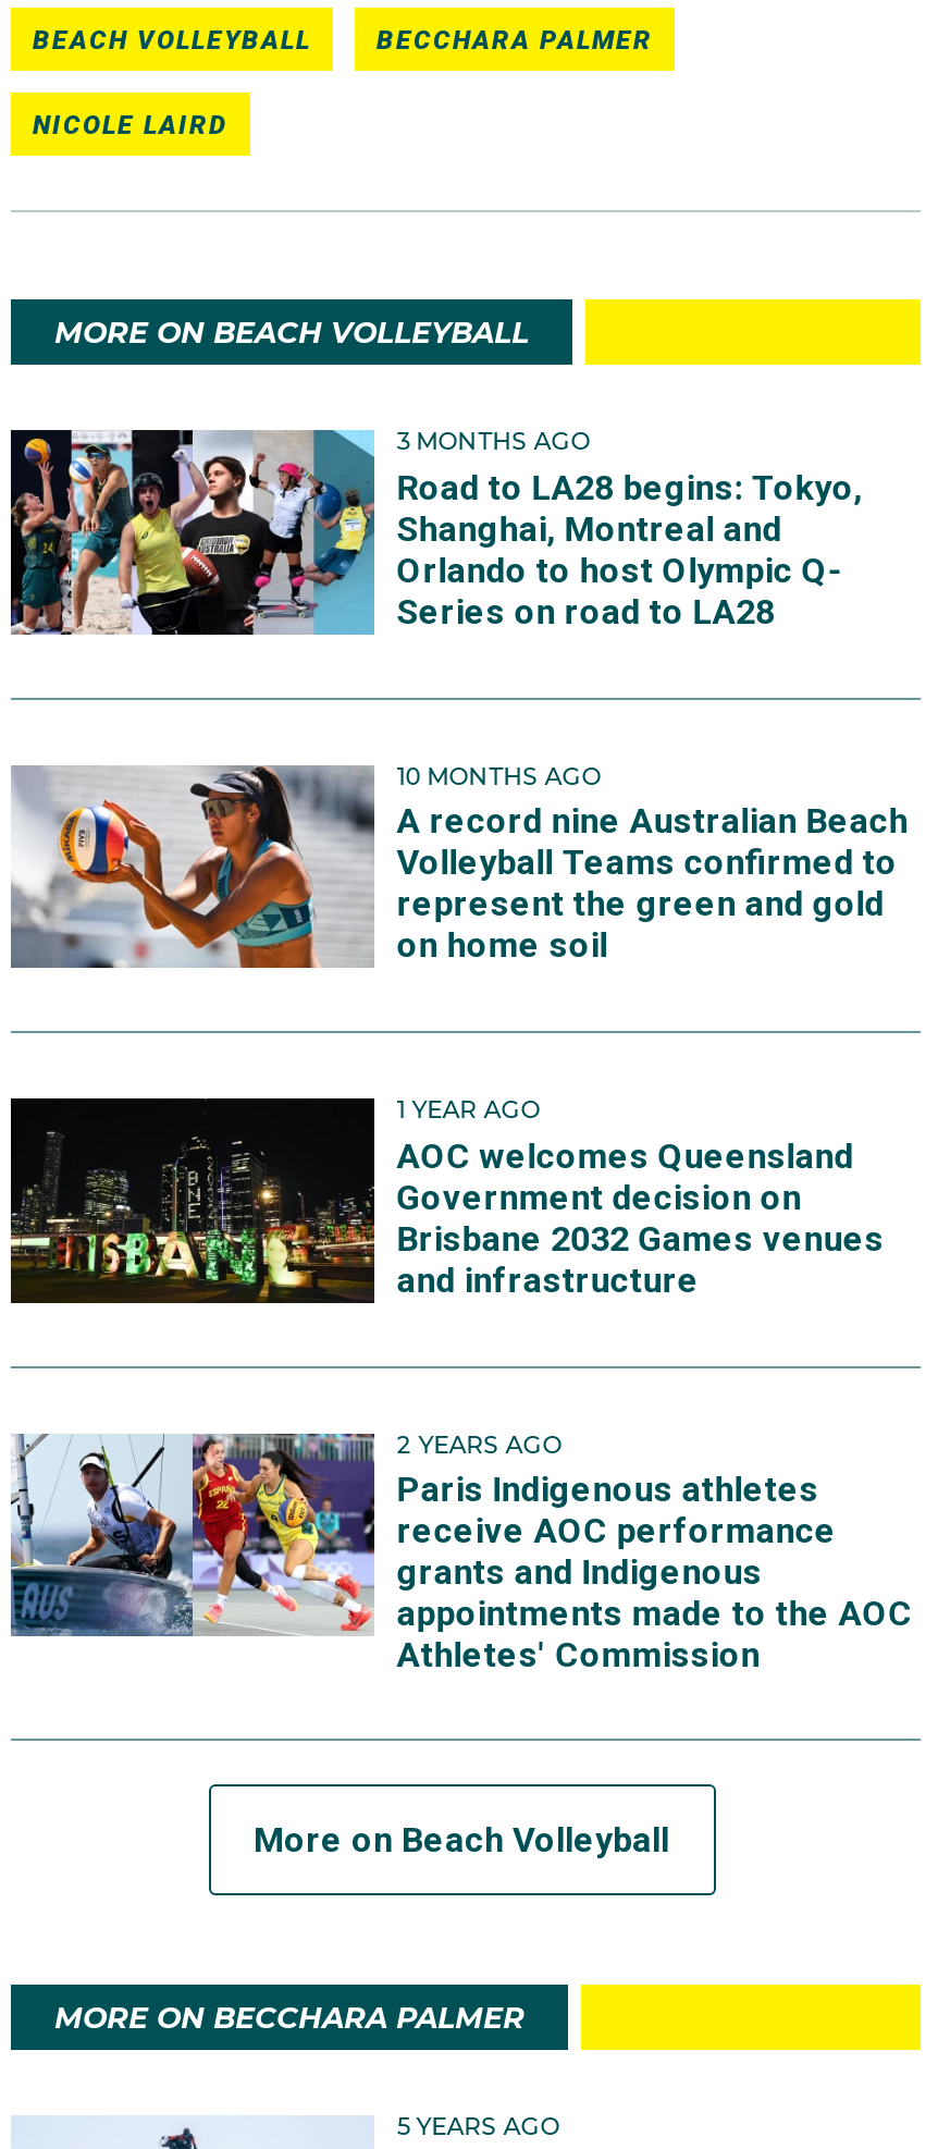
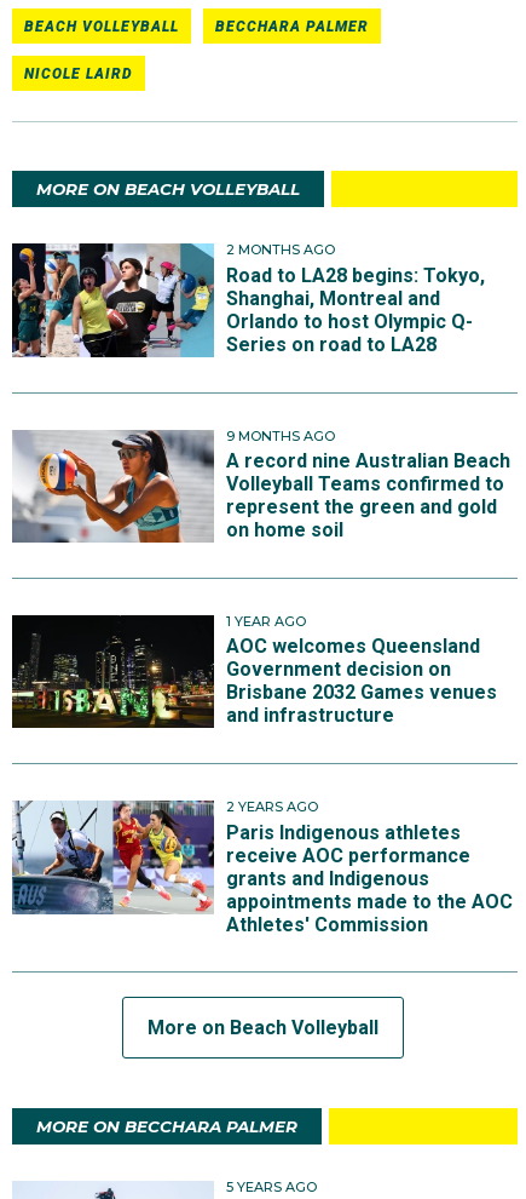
- 3 MONTHS AGO
+ 2 MONTHS AGO

- 10 MONTHS AGO
+ 9 MONTHS AGO
